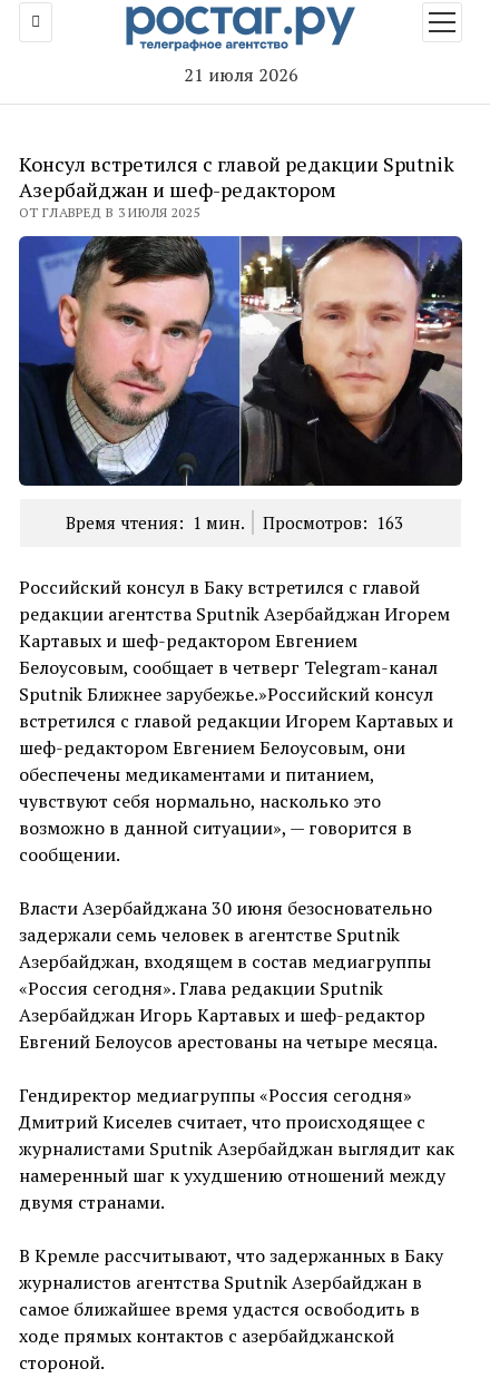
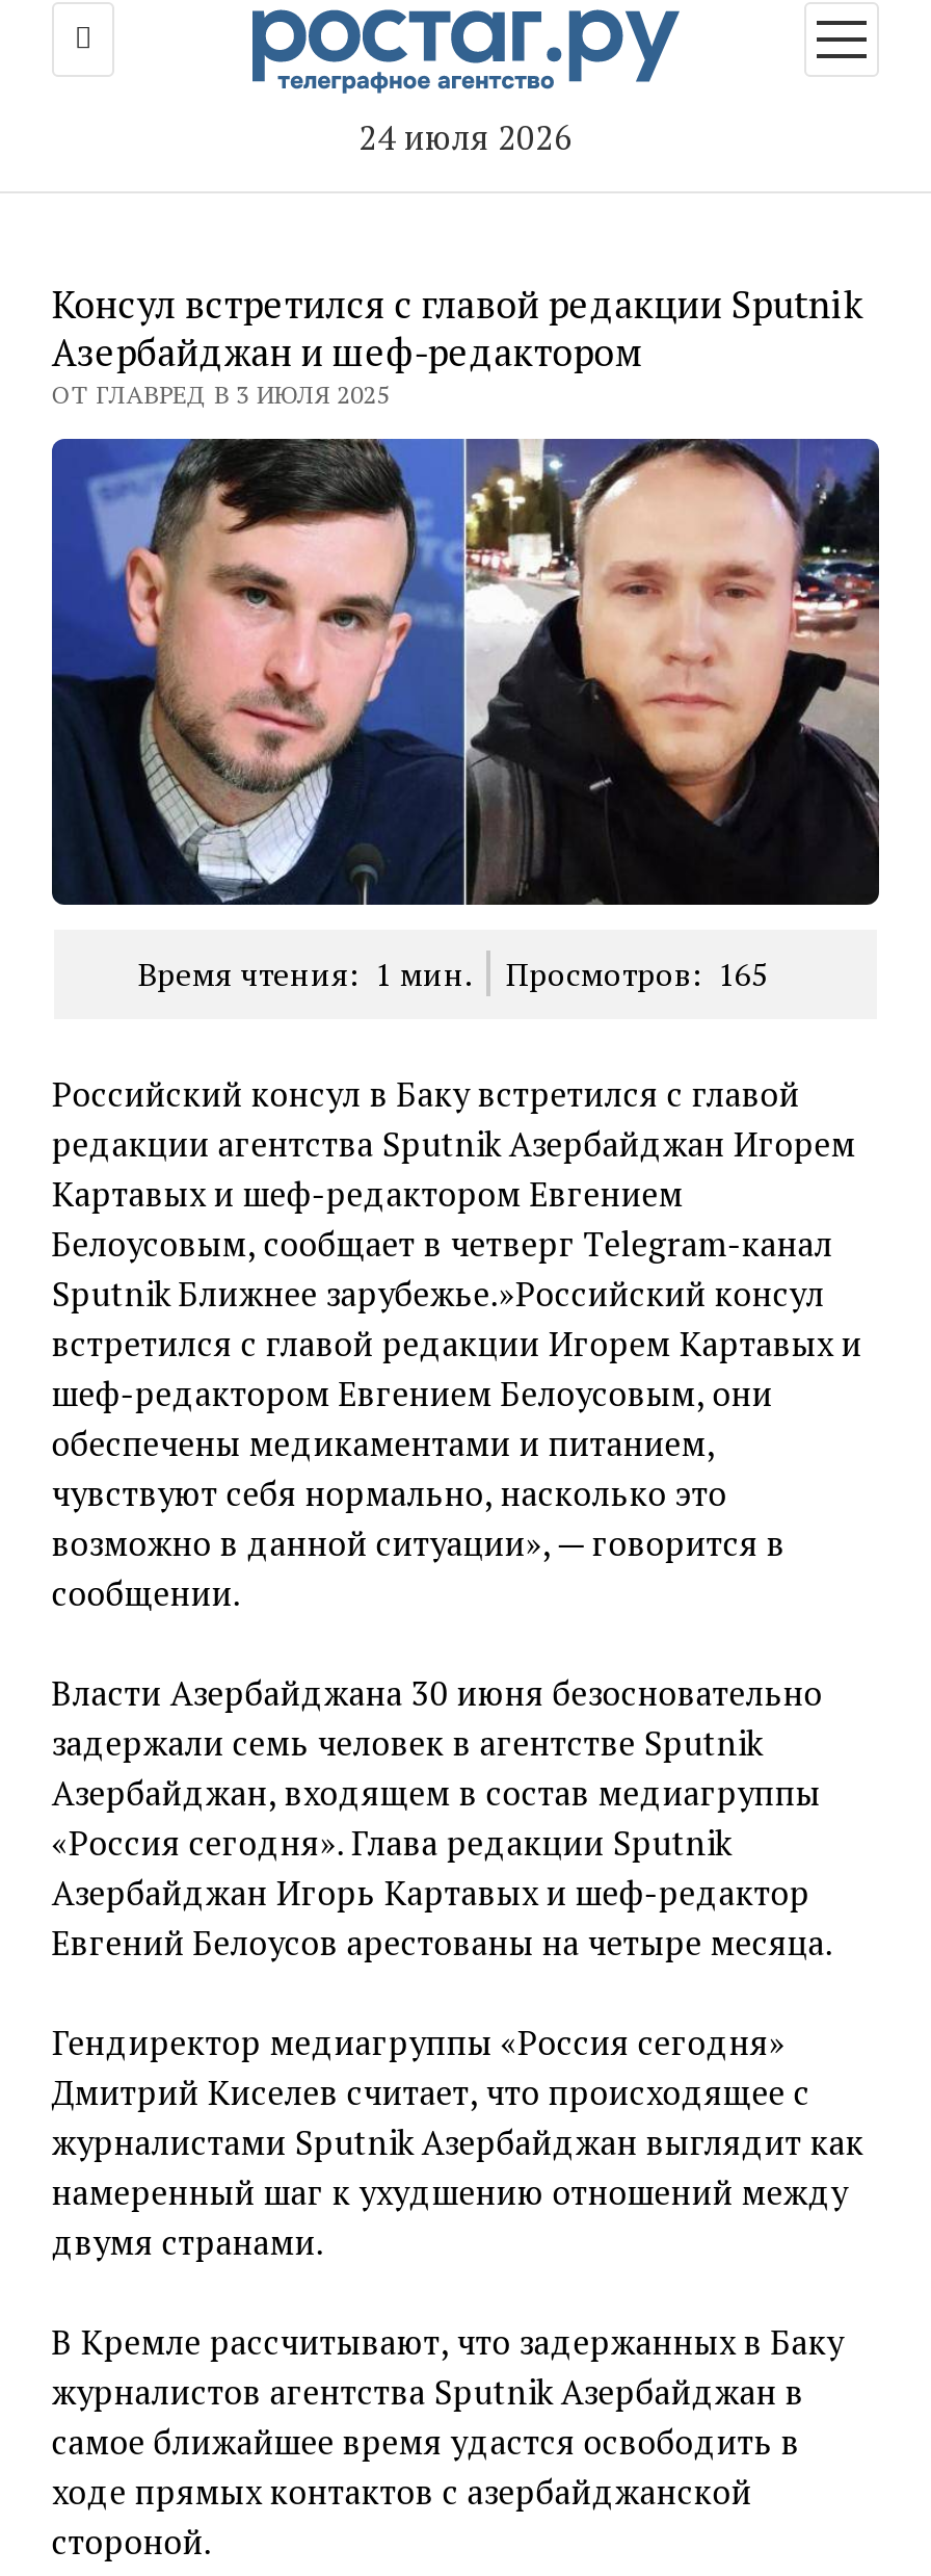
- 21 июля 2026
+ 24 июля 2026

- Время чтения: 1 мин. Просмотров: 163
+ Время чтения: 1 мин. Просмотров: 165
